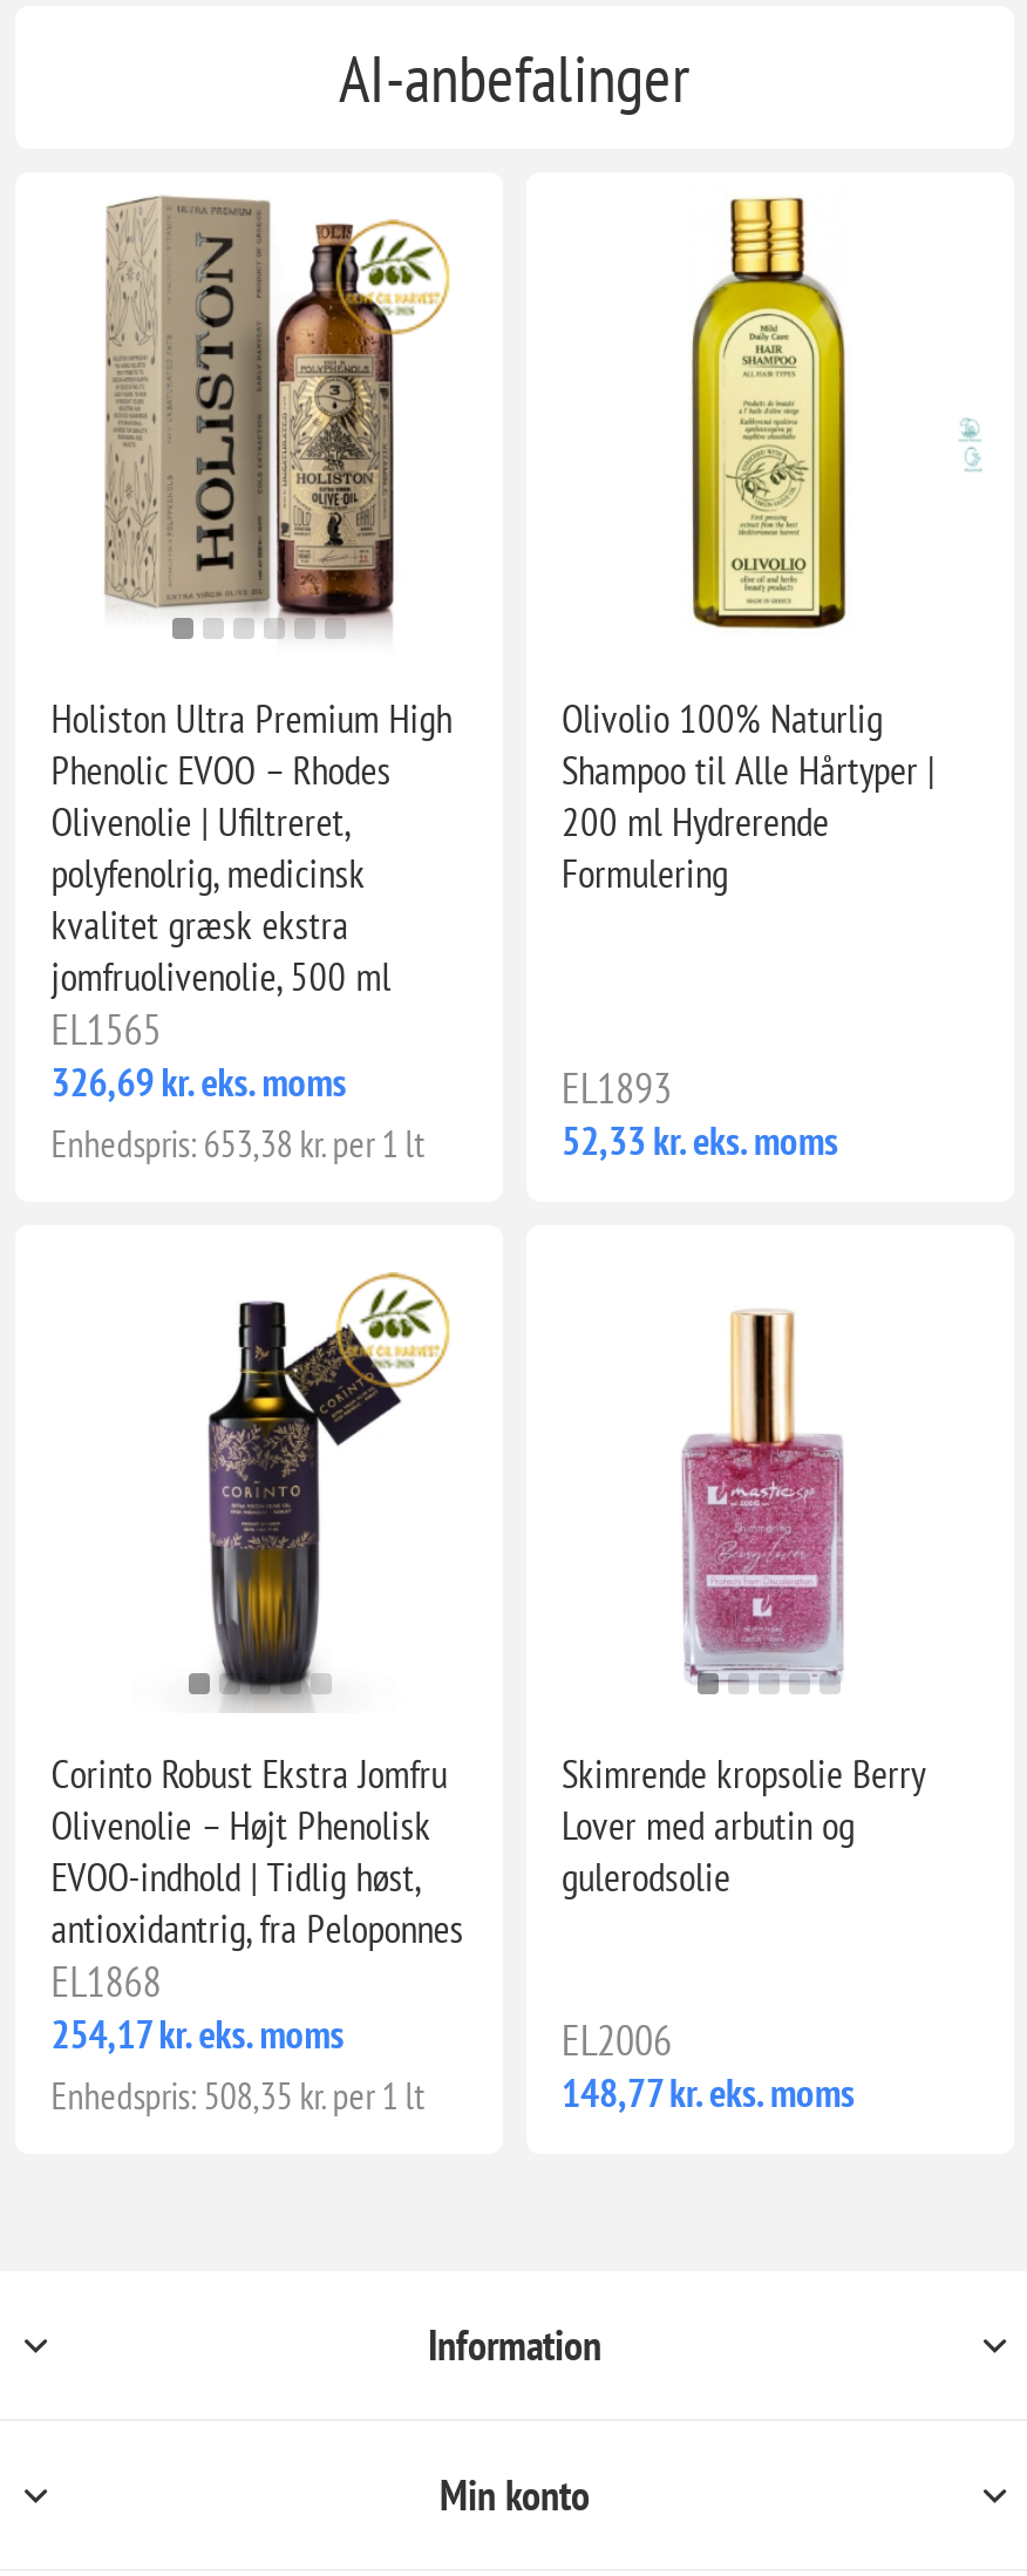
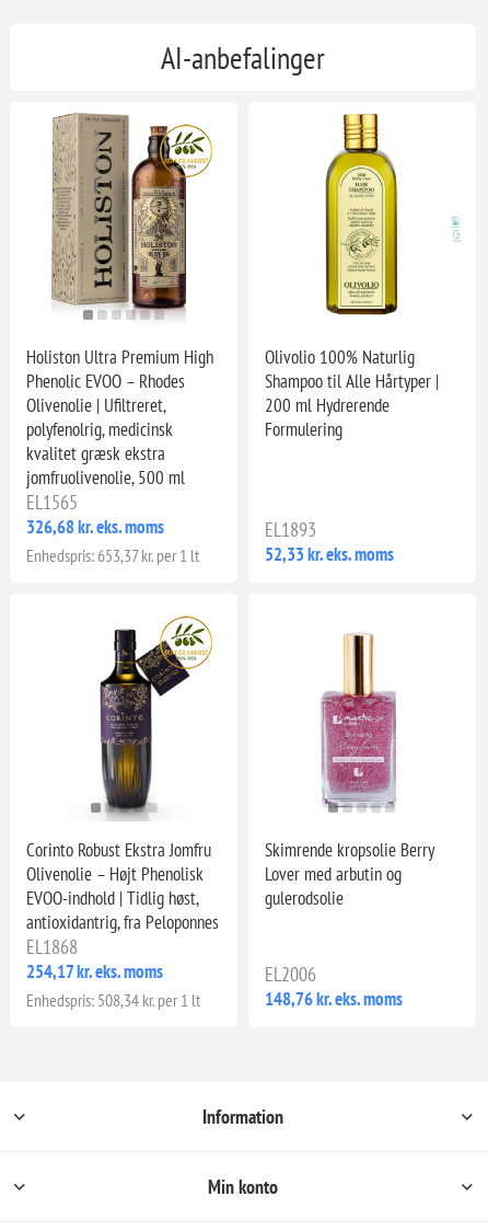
- 326,69 kr. eks. moms
+ 326,68 kr. eks. moms

- Enhedspris: 653,38 kr. per 1 lt
+ Enhedspris: 653,37 kr. per 1 lt

- Enhedspris: 508,35 kr. per 1 lt
+ Enhedspris: 508,34 kr. per 1 lt

- 148,77 kr. eks. moms
+ 148,76 kr. eks. moms
